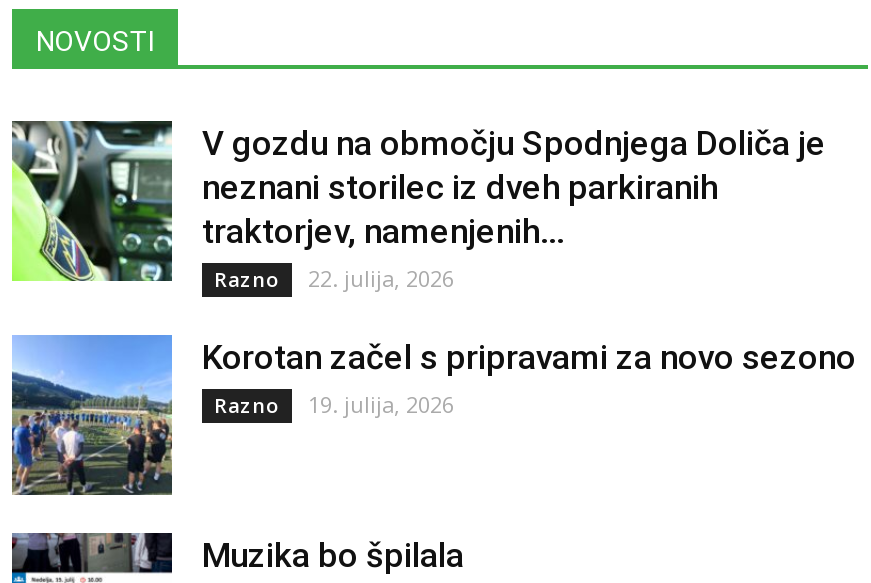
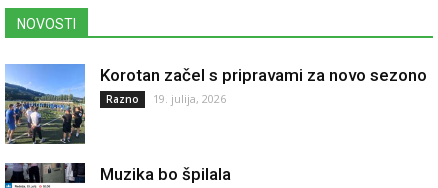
- [image]
- V gozdu na območju Spodnjega Doliča je
- neznani storilec iz dveh parkiranih
- traktorjev, namenjenih...
- Razno
- 22. julija, 2026
